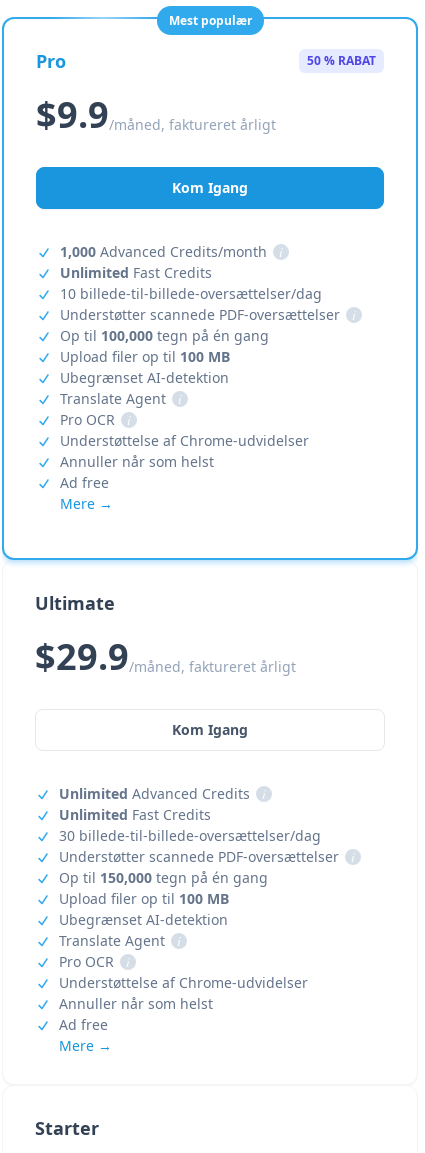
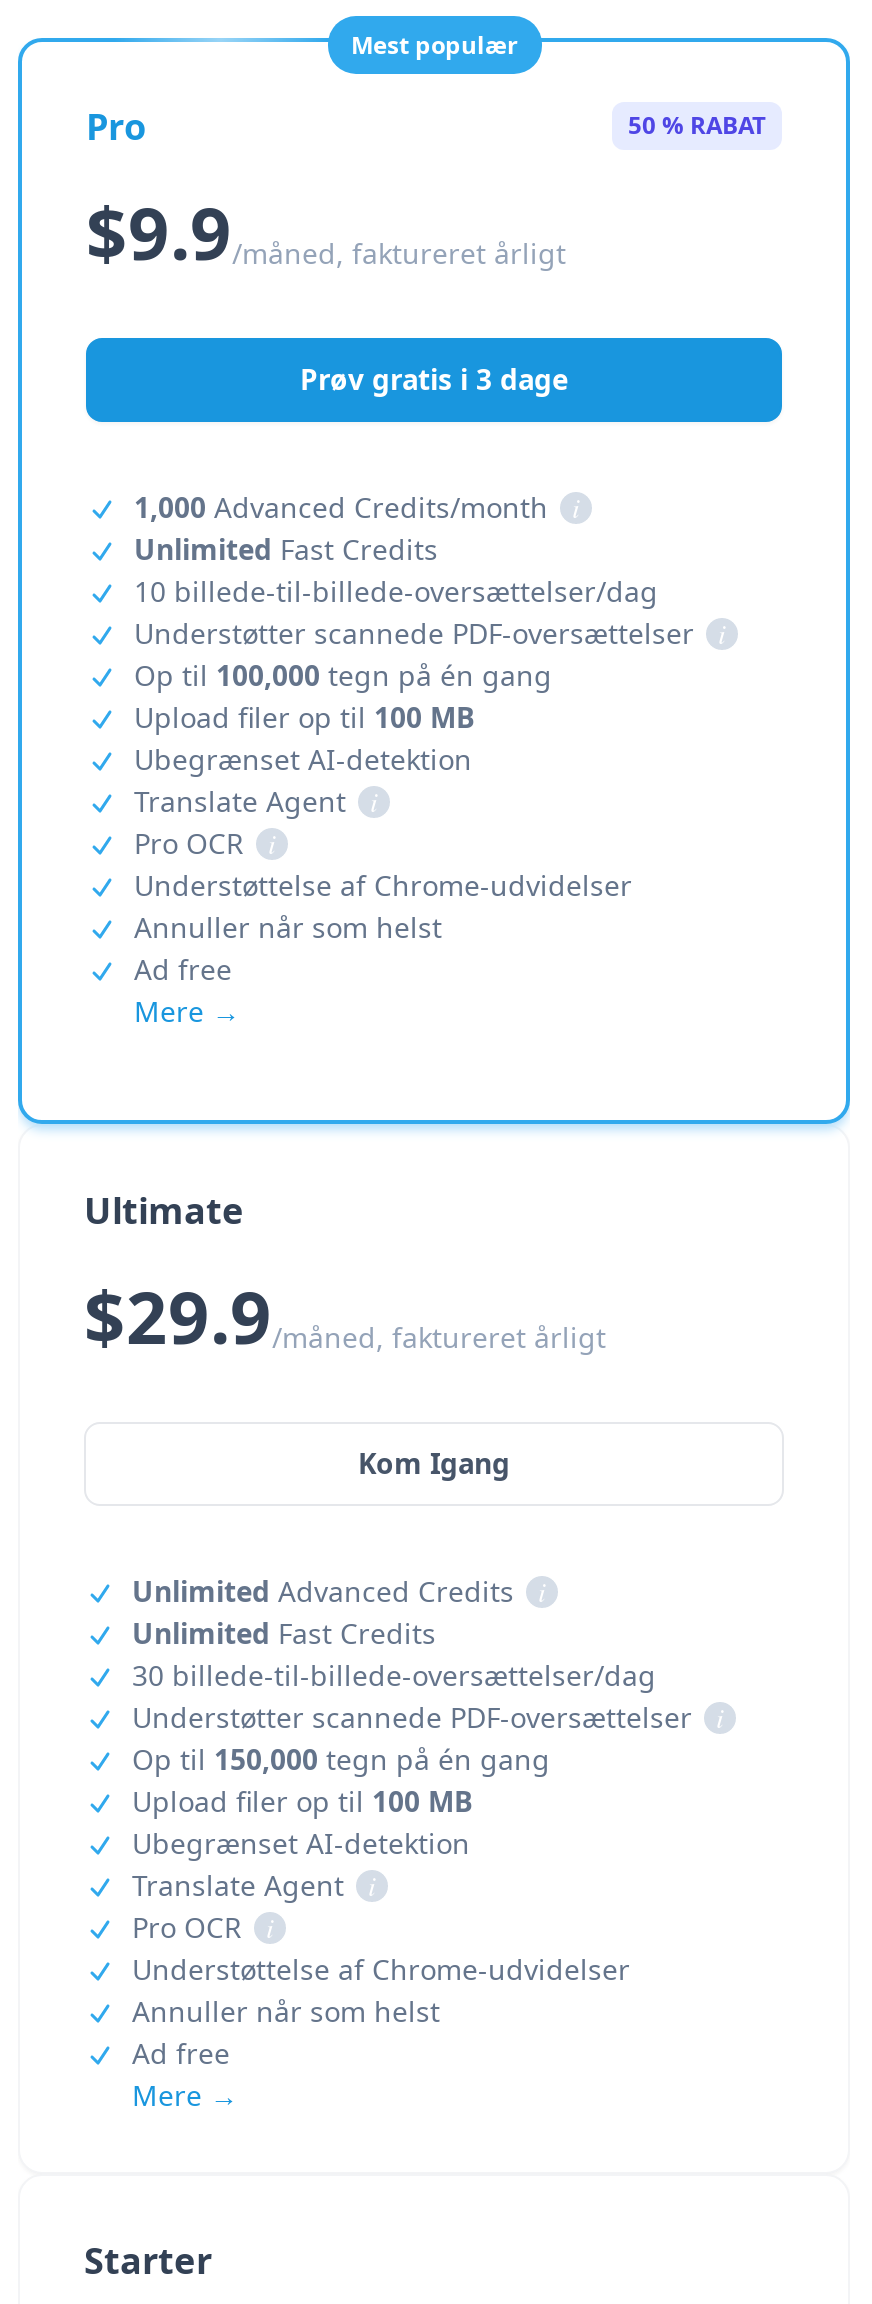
- Kom Igang
+ Prøv gratis i 3 dage
